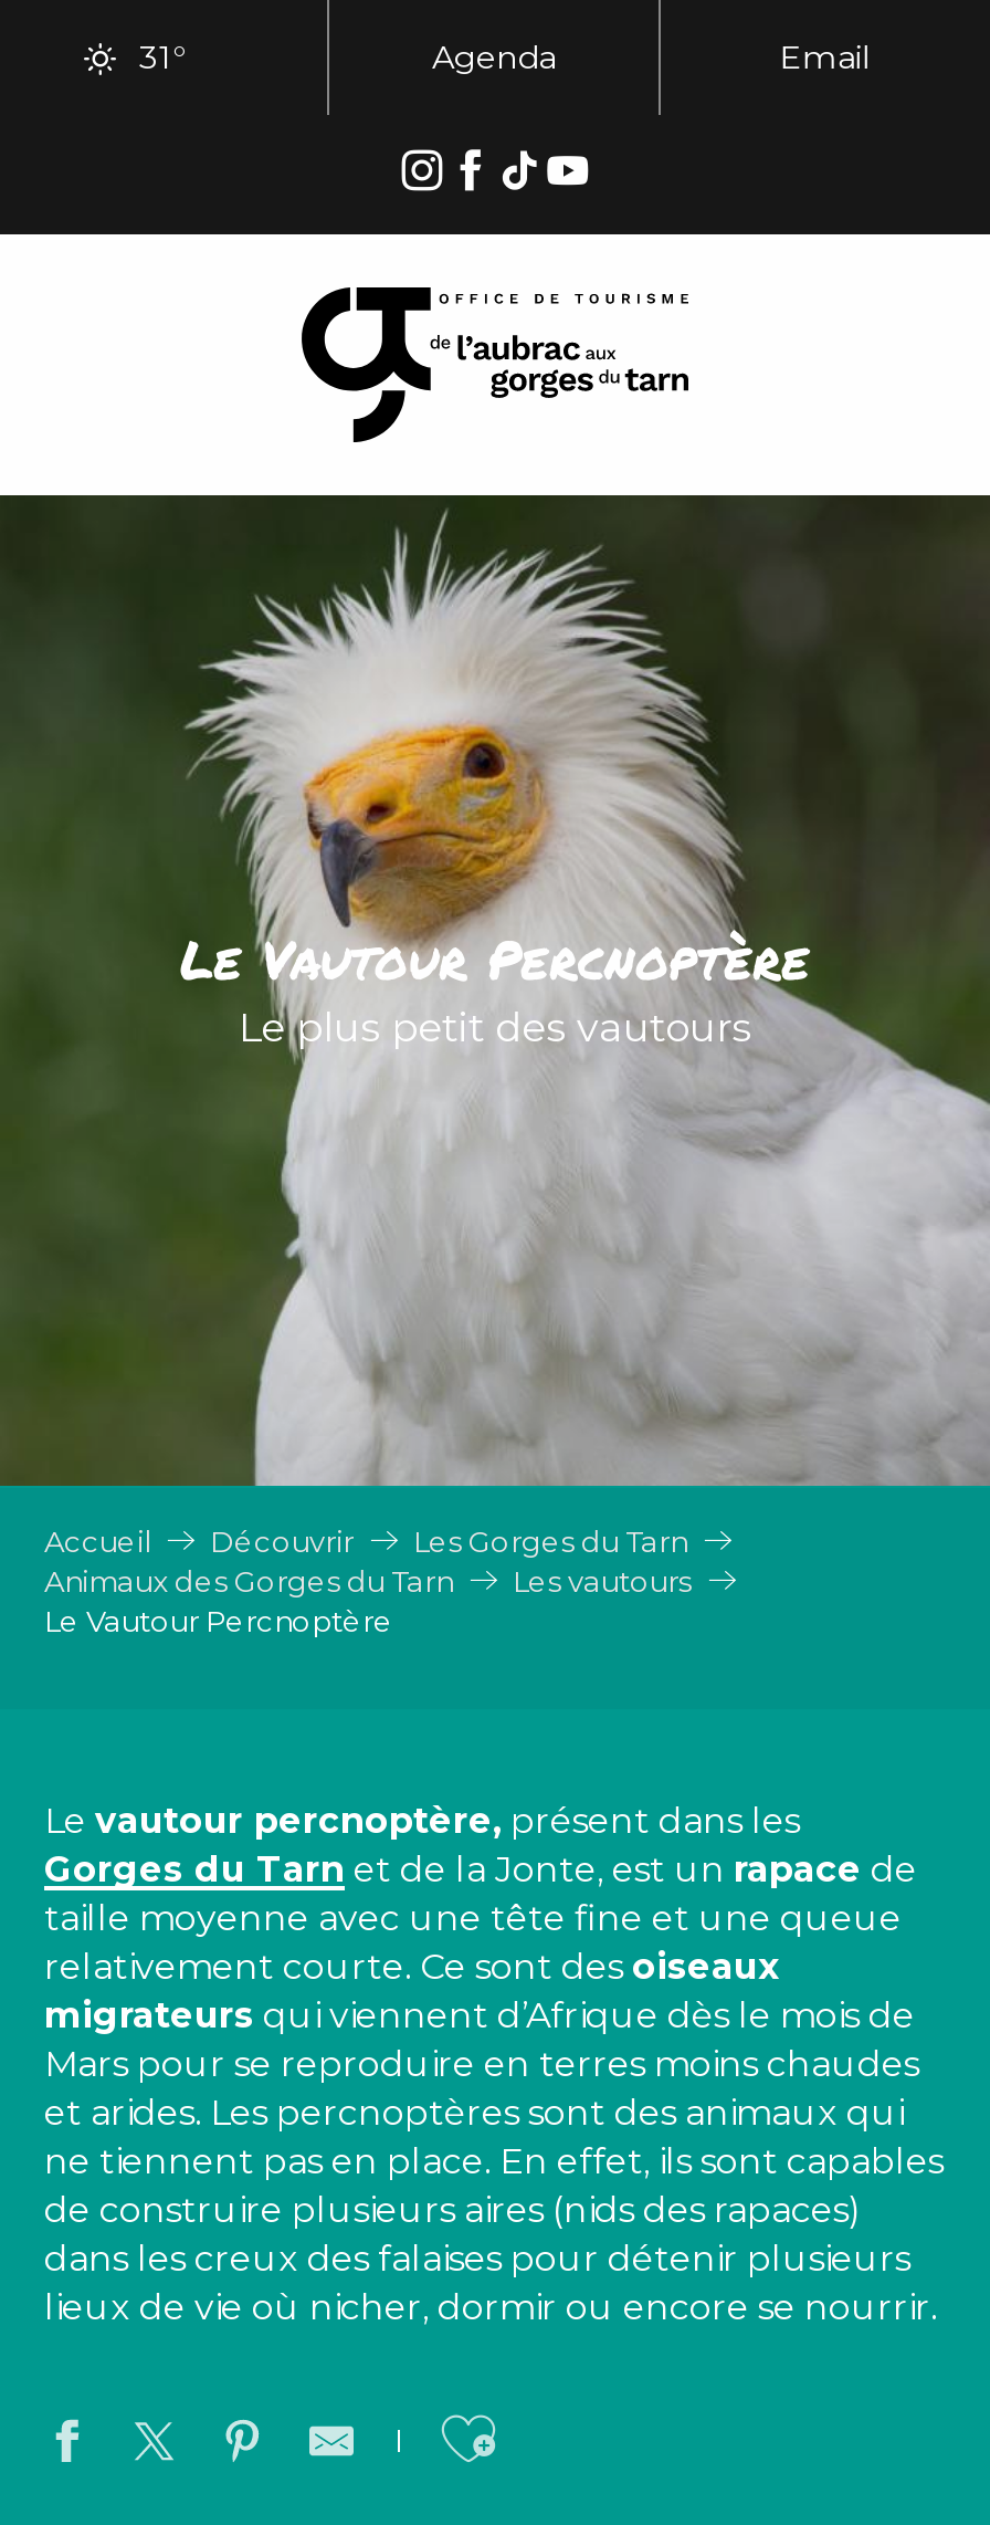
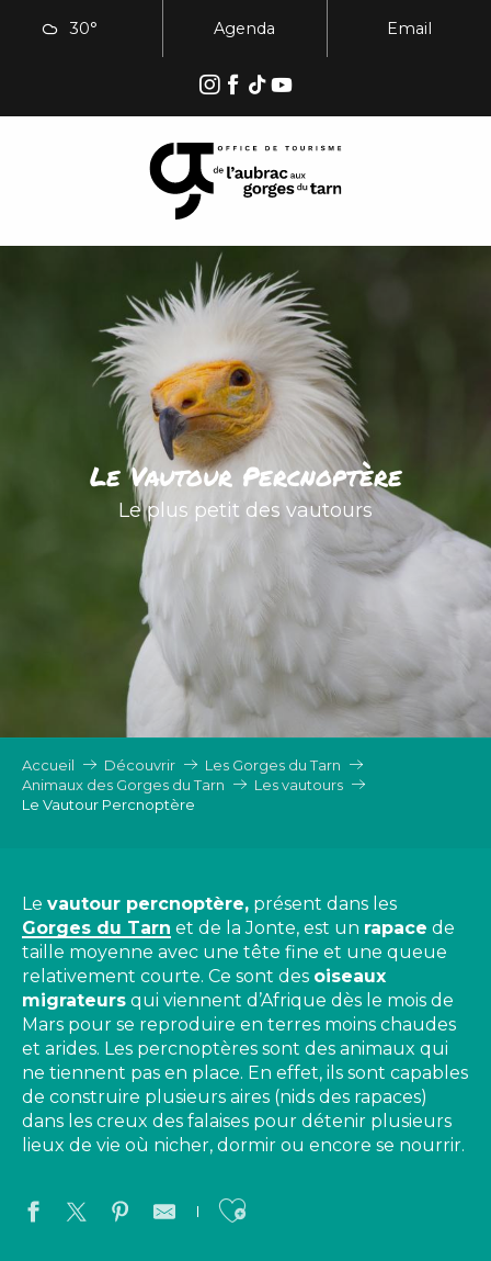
- 31°
+ 30°
